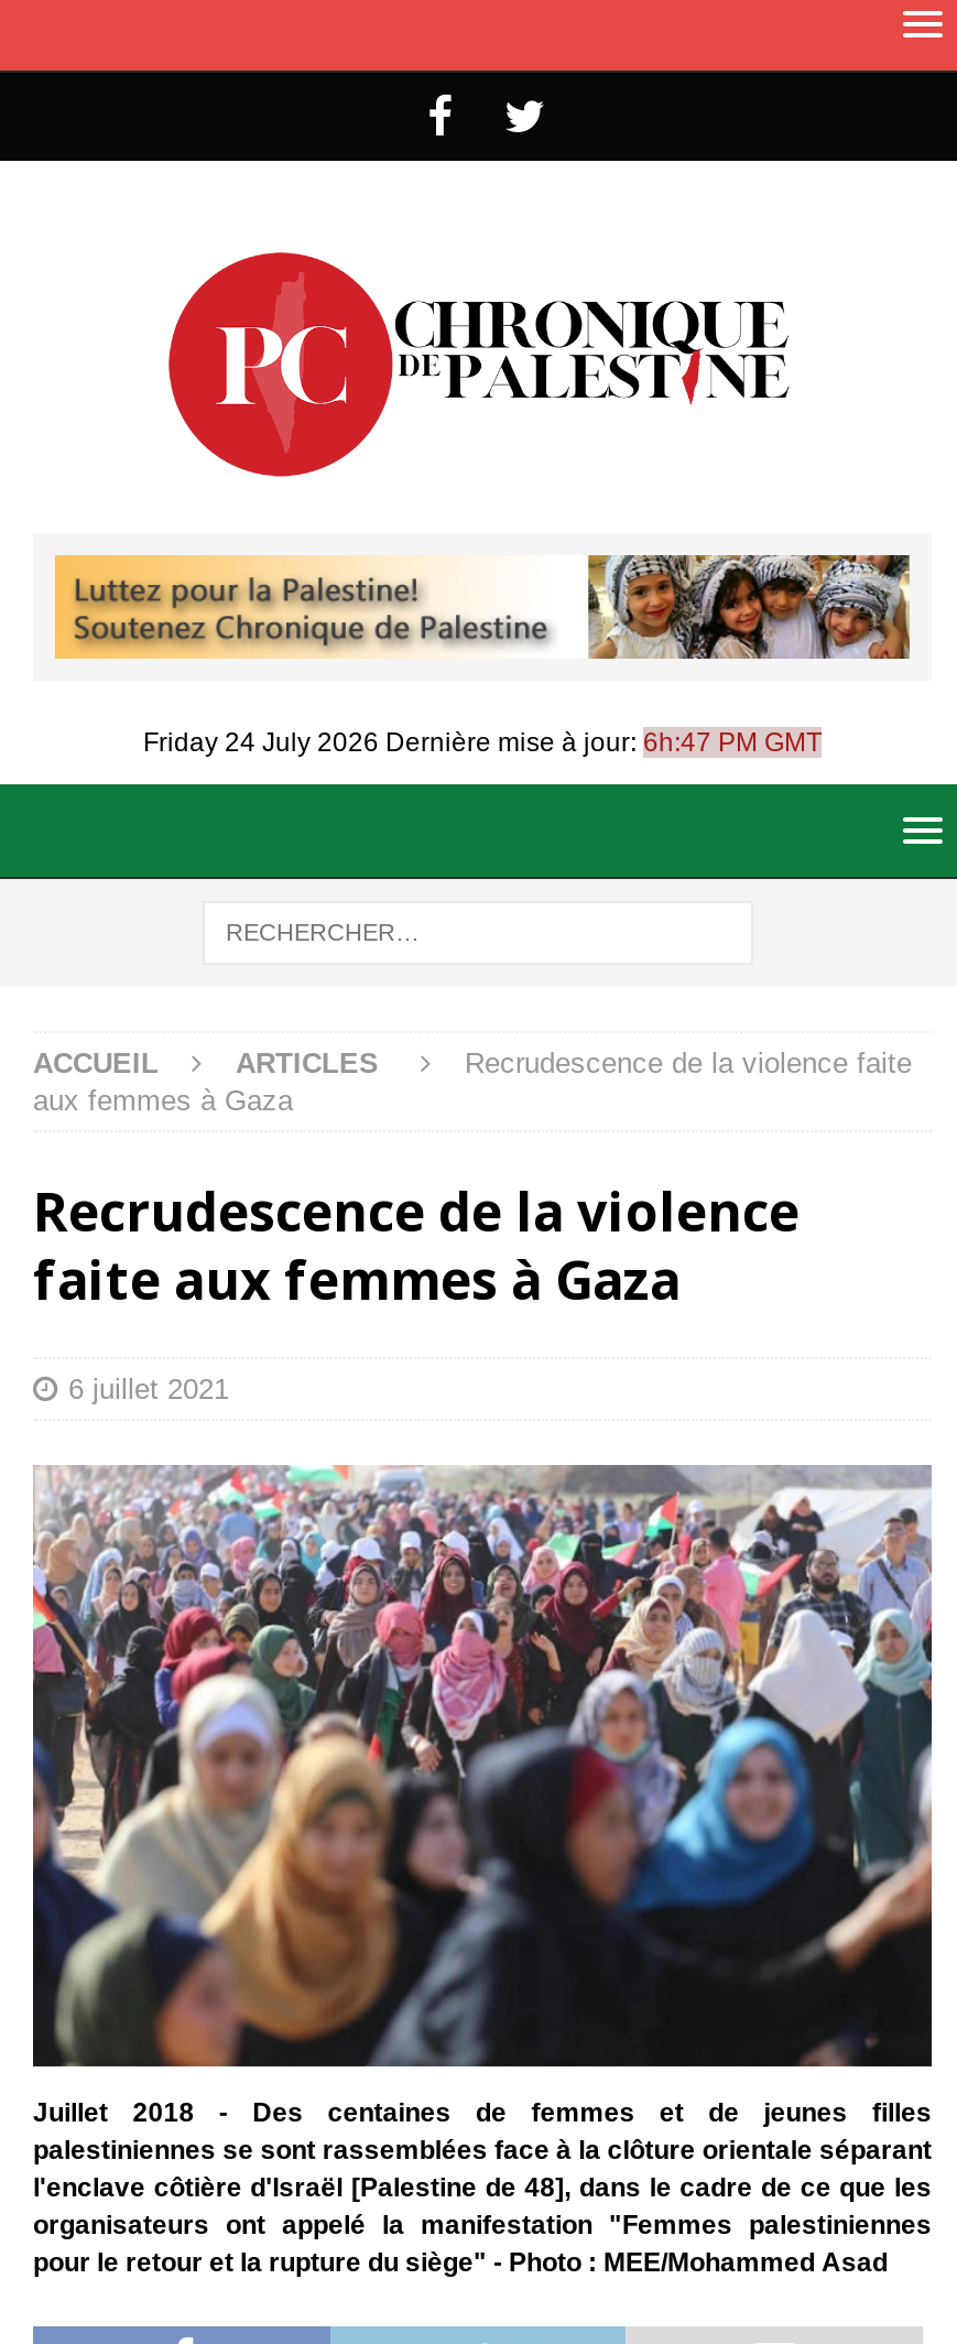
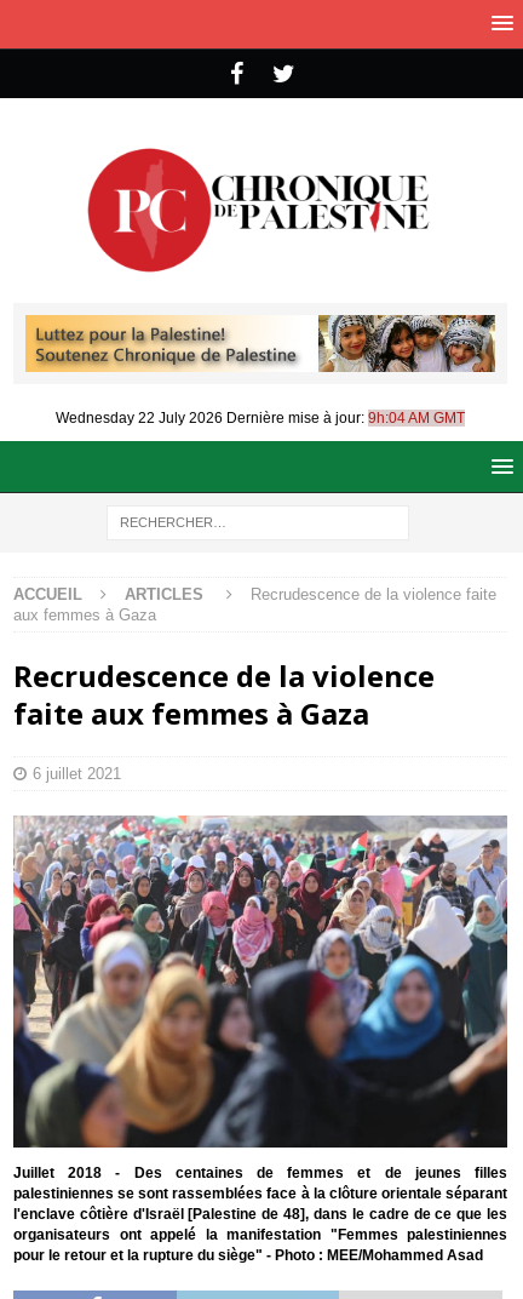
- Friday 24 July 2026 Dernière mise à jour: 6h:47 PM GMT
+ Wednesday 22 July 2026 Dernière mise à jour: 9h:04 AM GMT
